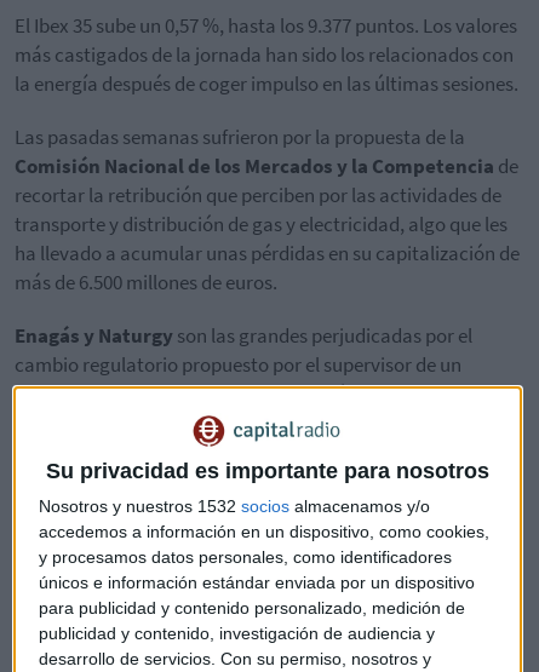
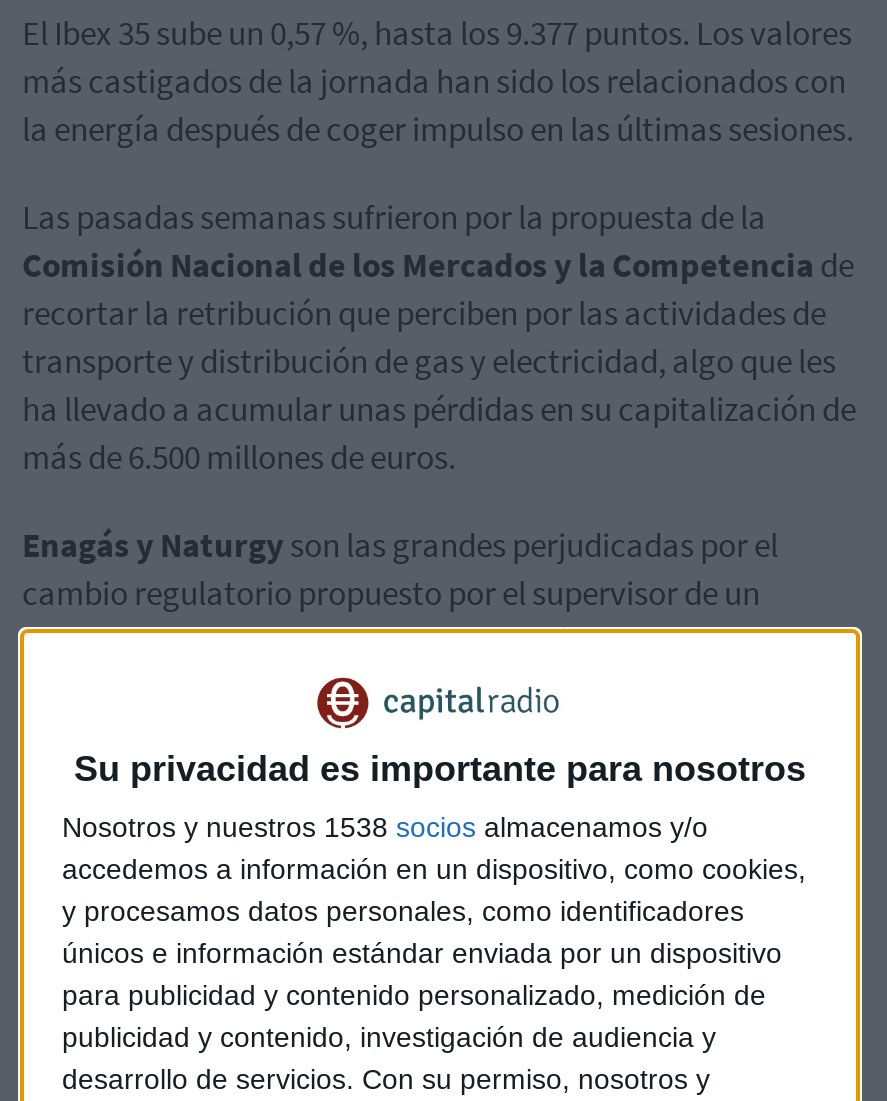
- Nosotros y nuestros 1532 socios almacenamos y/o
+ Nosotros y nuestros 1538 socios almacenamos y/o
